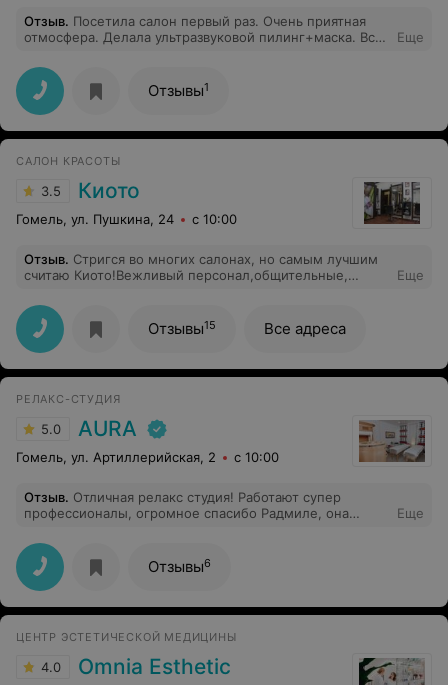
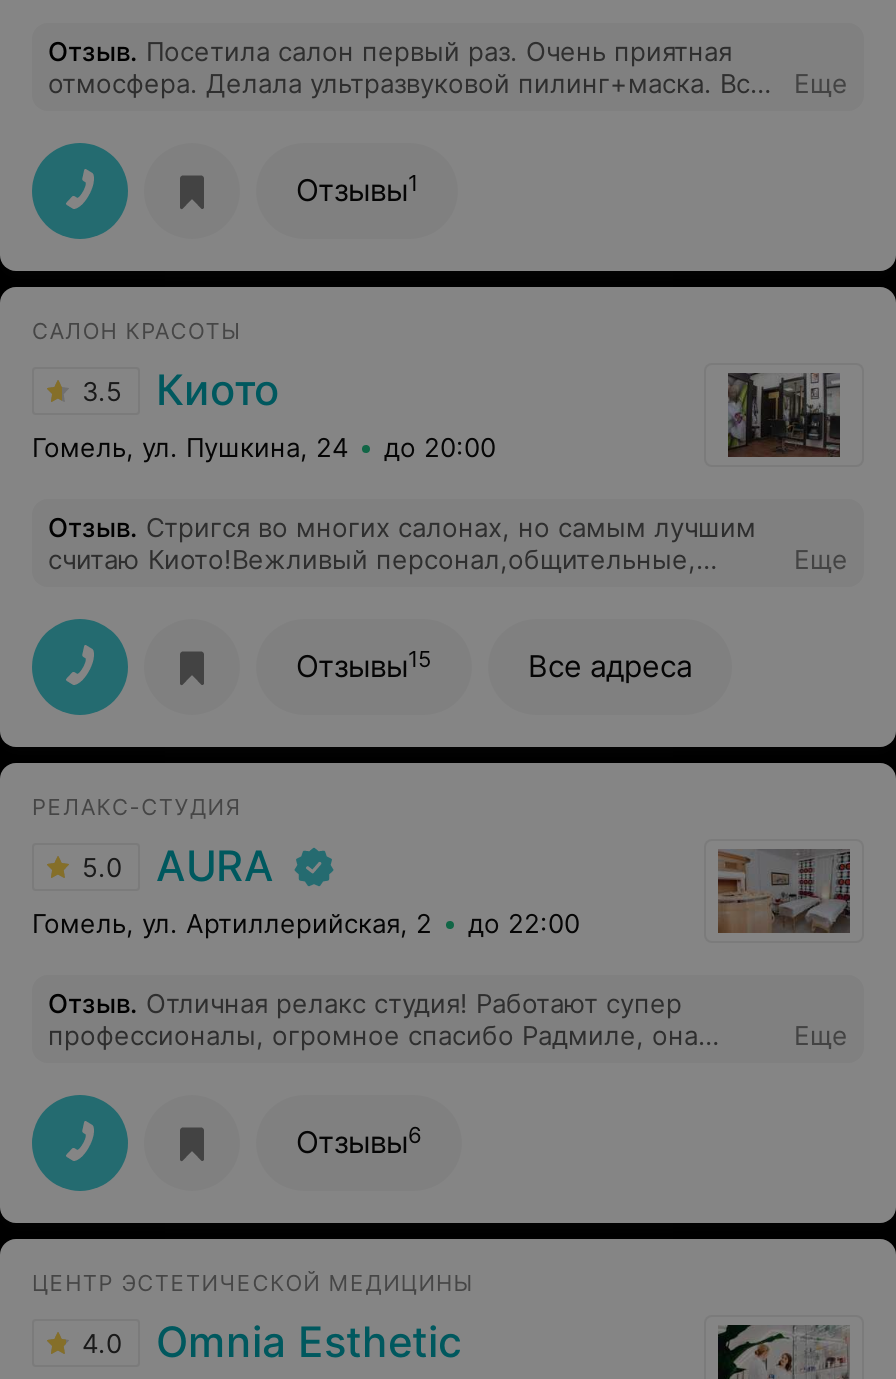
- Гомель, ул. Пушкина, 24 с 10:00
+ Гомель, ул. Пушкина, 24 до 20:00

- Гомель, ул. Артиллерийская, 2 с 10:00
+ Гомель, ул. Артиллерийская, 2 до 22:00
